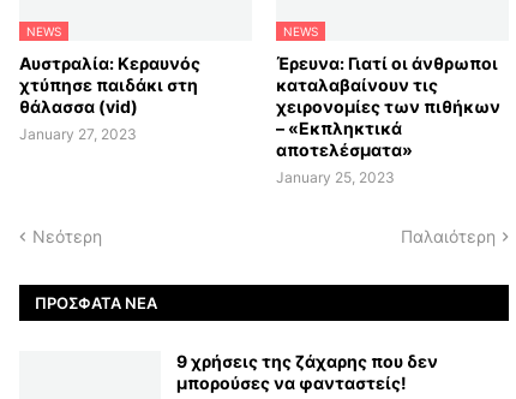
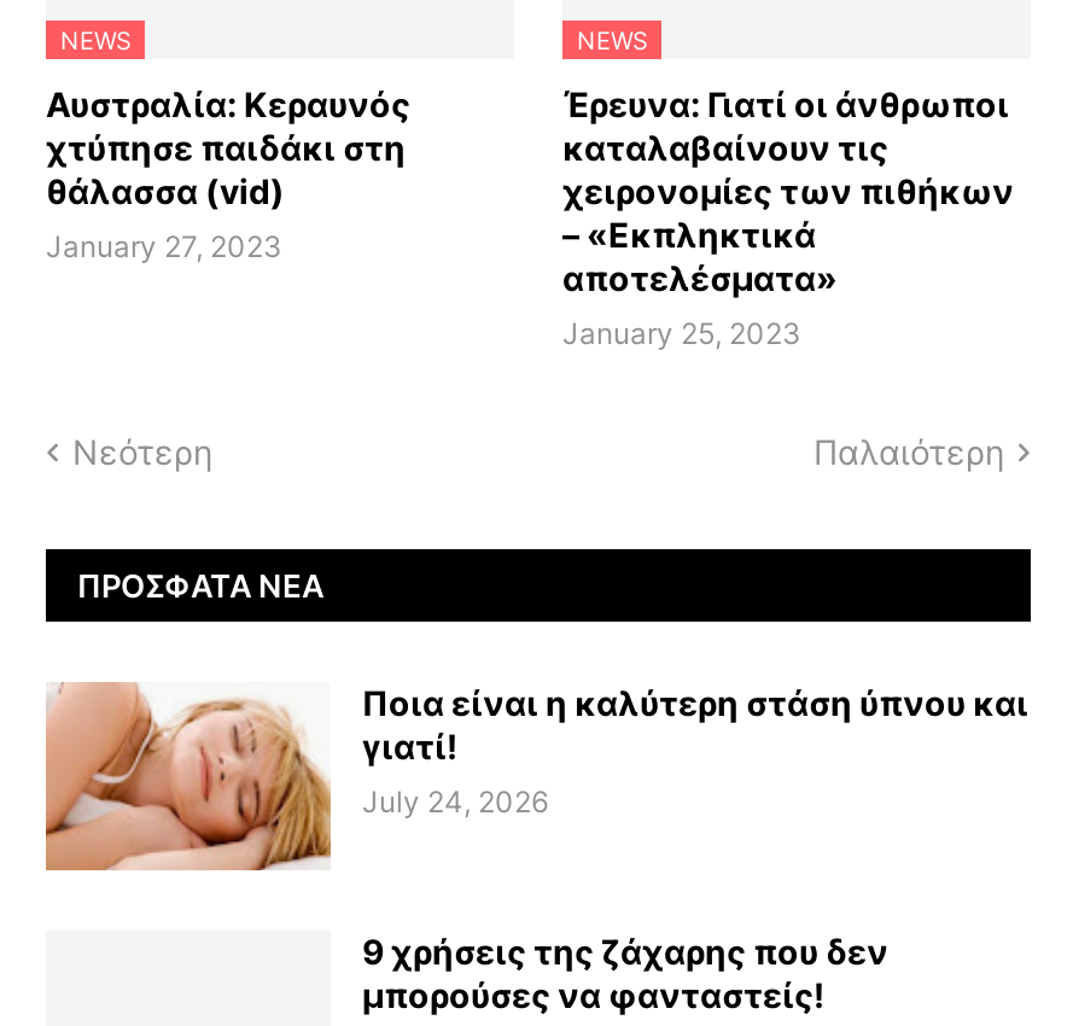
+ [image]
+ Ποια είναι η καλύτερη στάση ύπνου και
+ γιατί!
+ July 24, 2026
